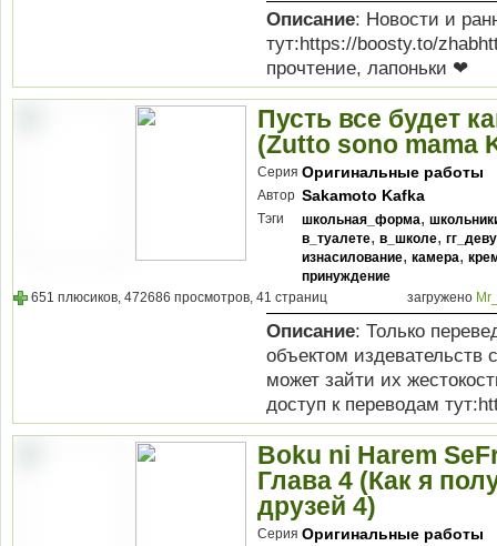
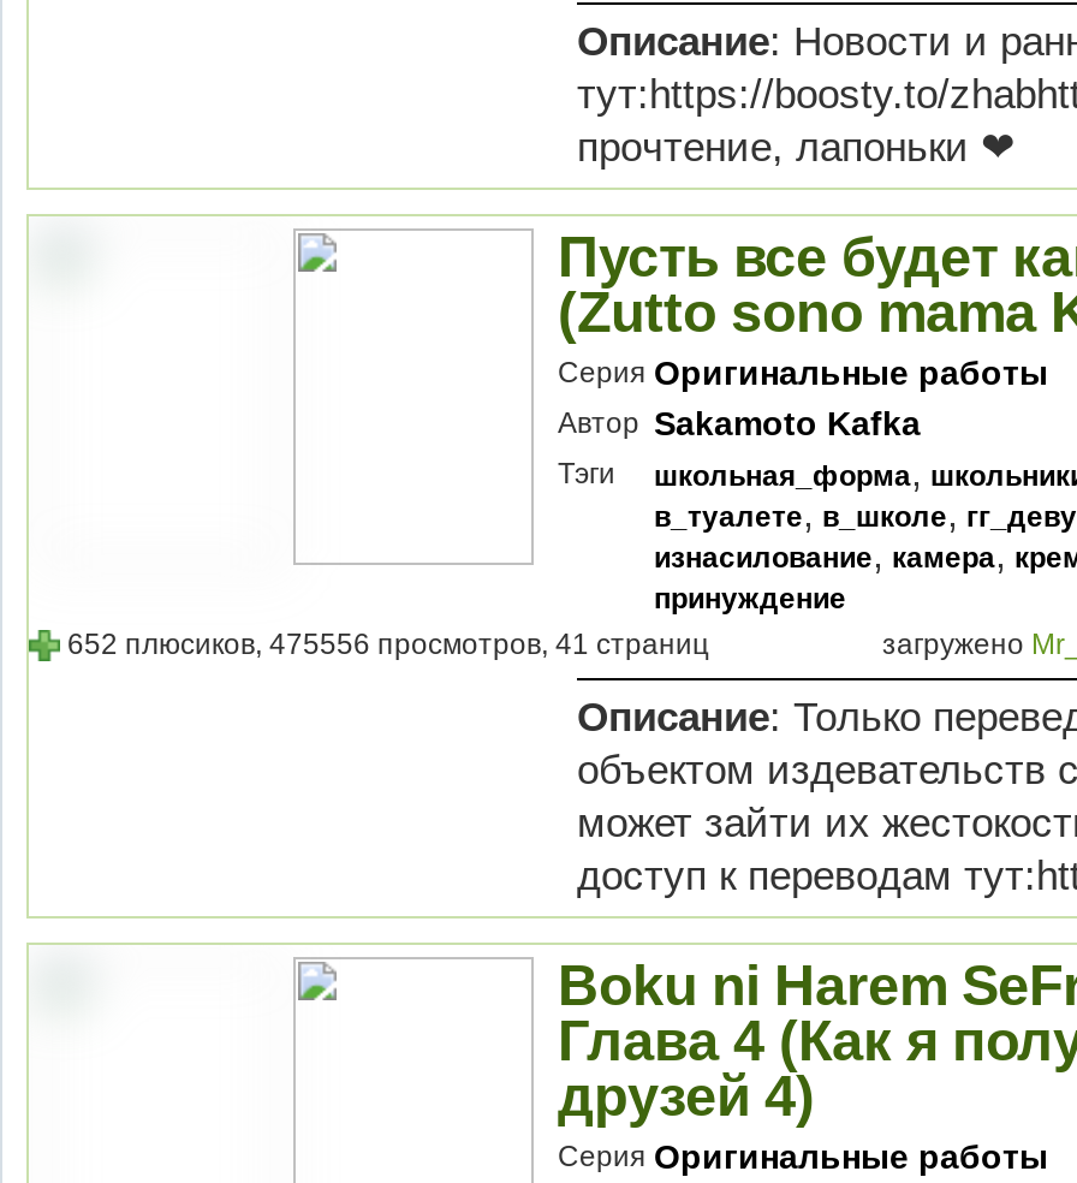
- 651 плюсиков, 472686 просмотров, 41 страниц
+ 652 плюсиков, 475556 просмотров, 41 страниц
